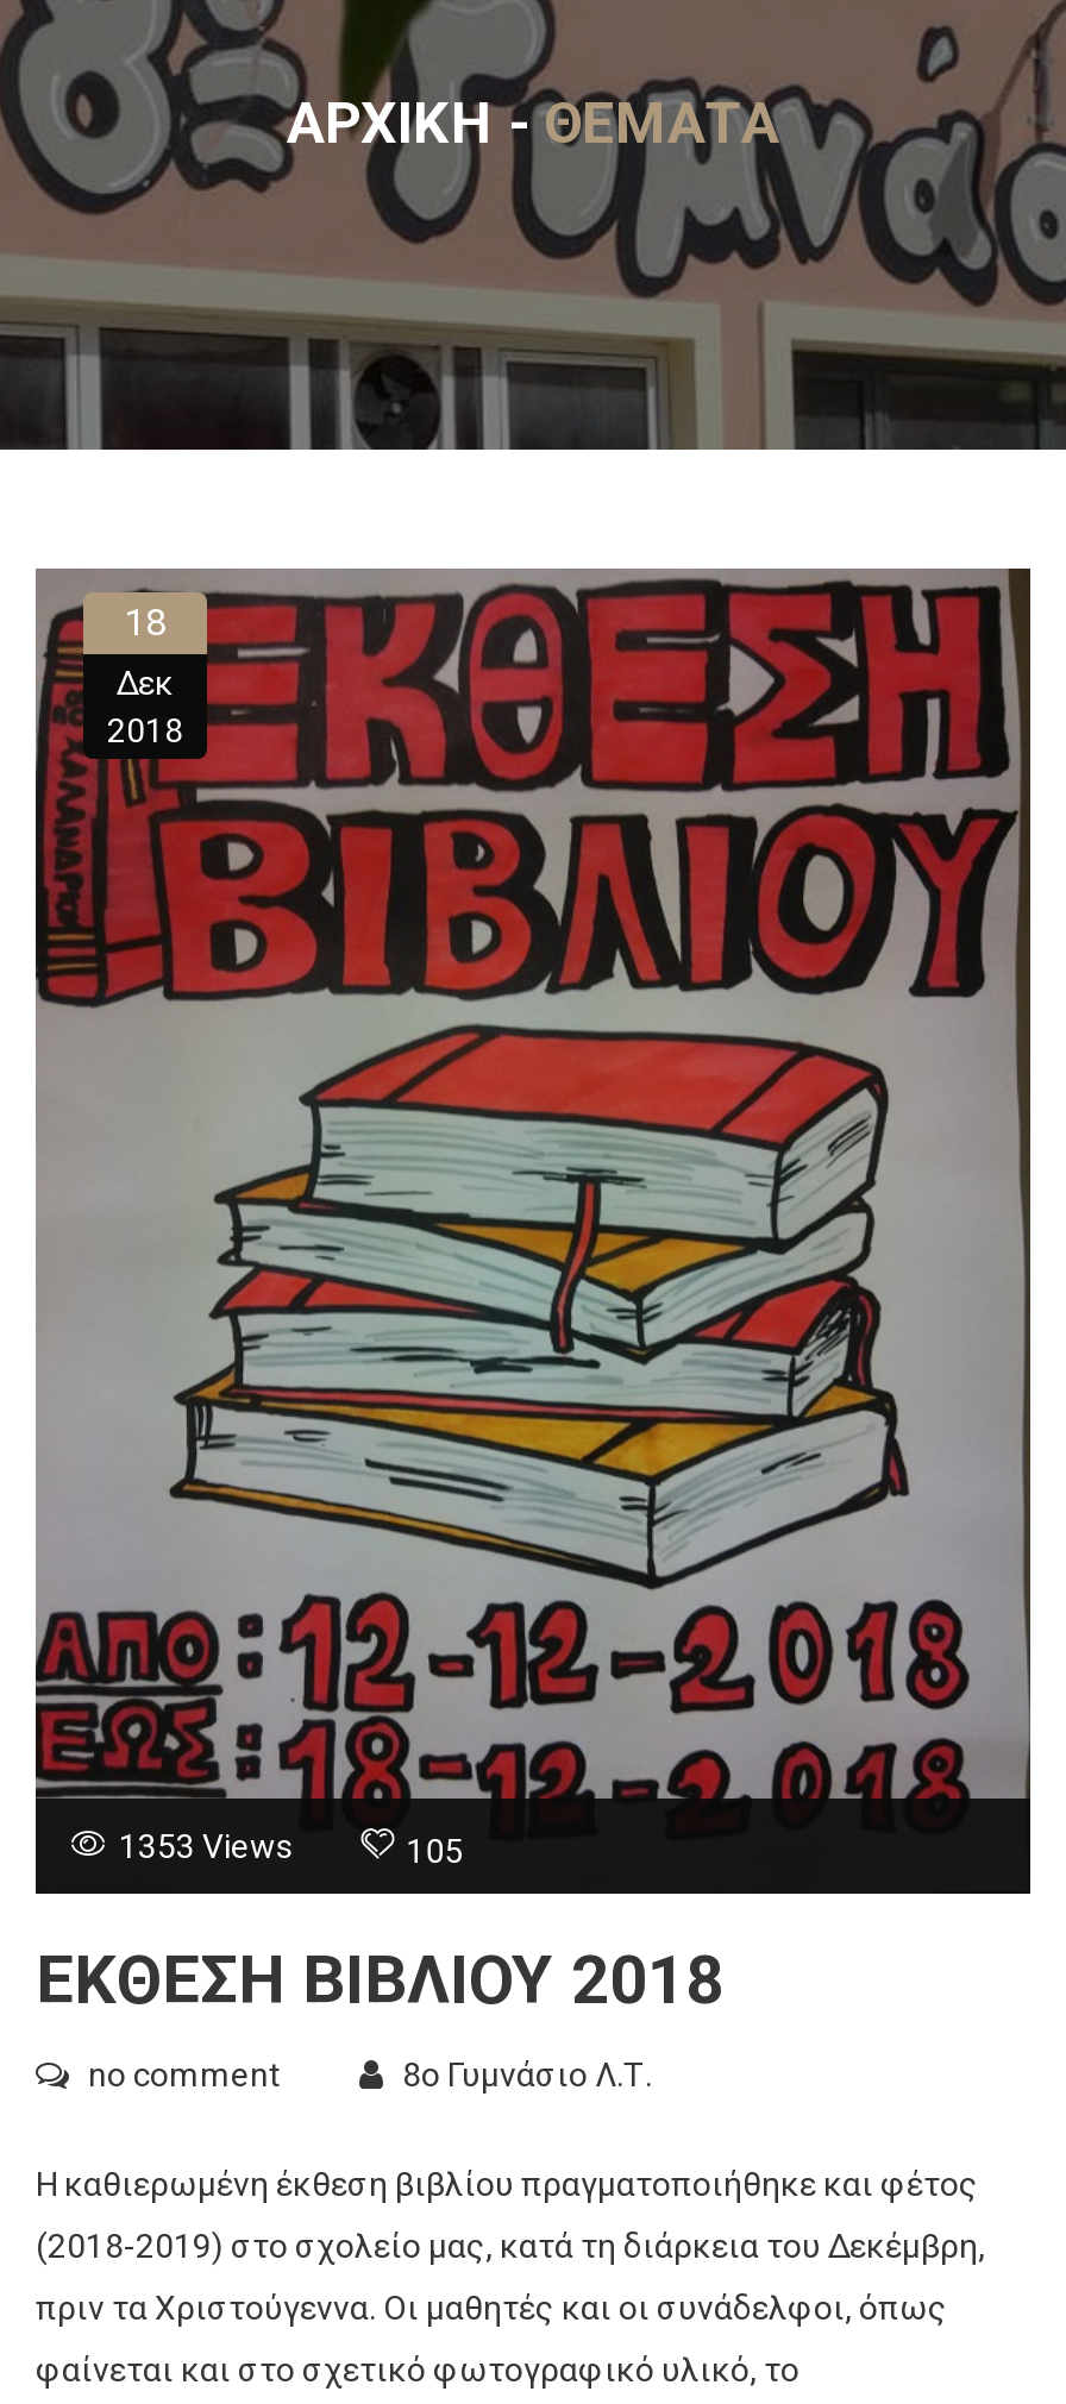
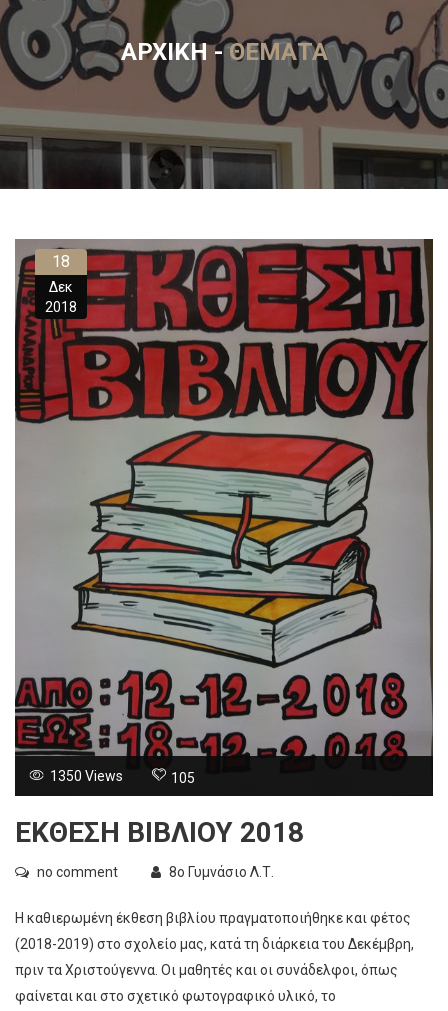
- 1353 Views
+ 1350 Views
